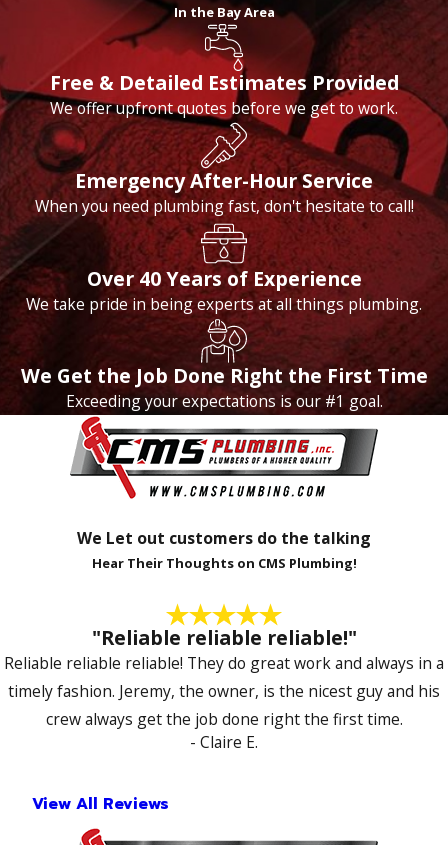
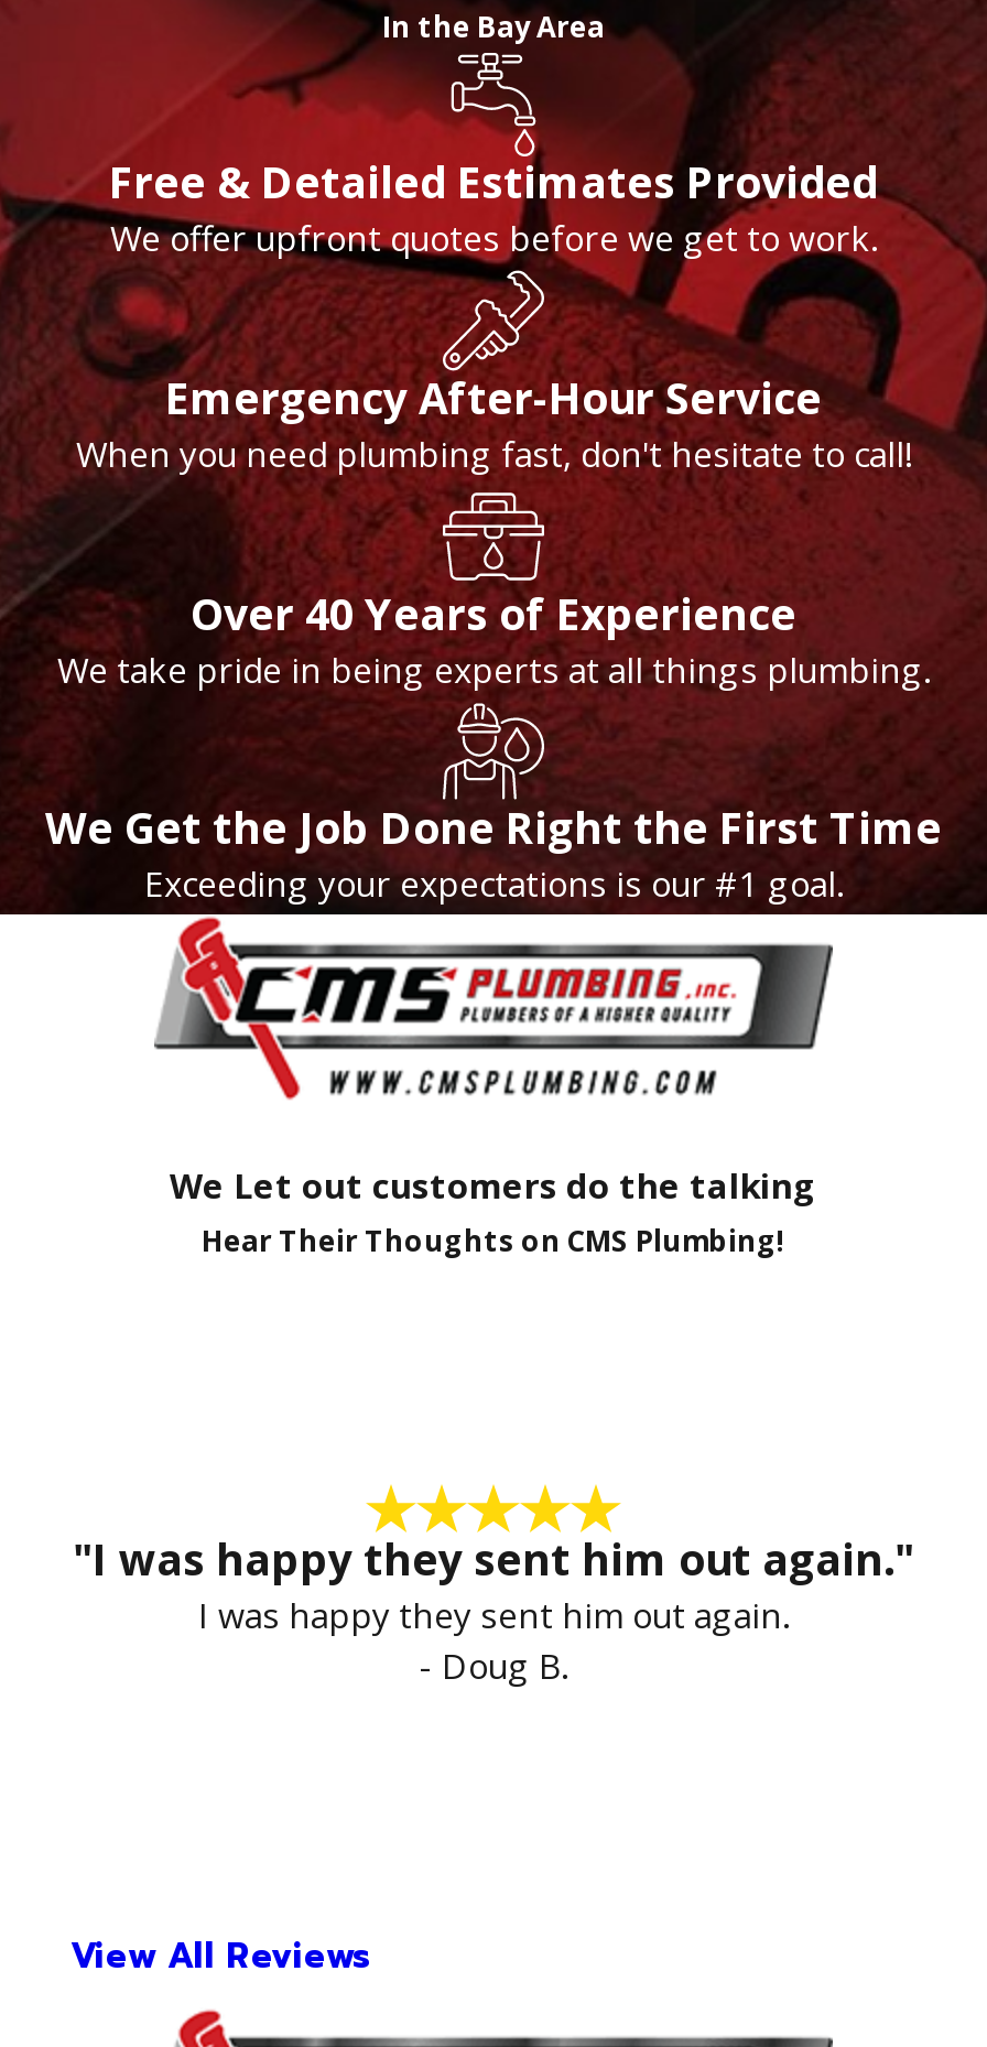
- "Reliable reliable reliable!"
- Reliable reliable reliable! They do great work and always in a
- timely fashion. Jeremy, the owner, is the nicest guy and his
- crew always get the job done right the first time.
- - Claire E.
+ "I was happy they sent him out again."
+ I was happy they sent him out again.
+ - Doug B.
